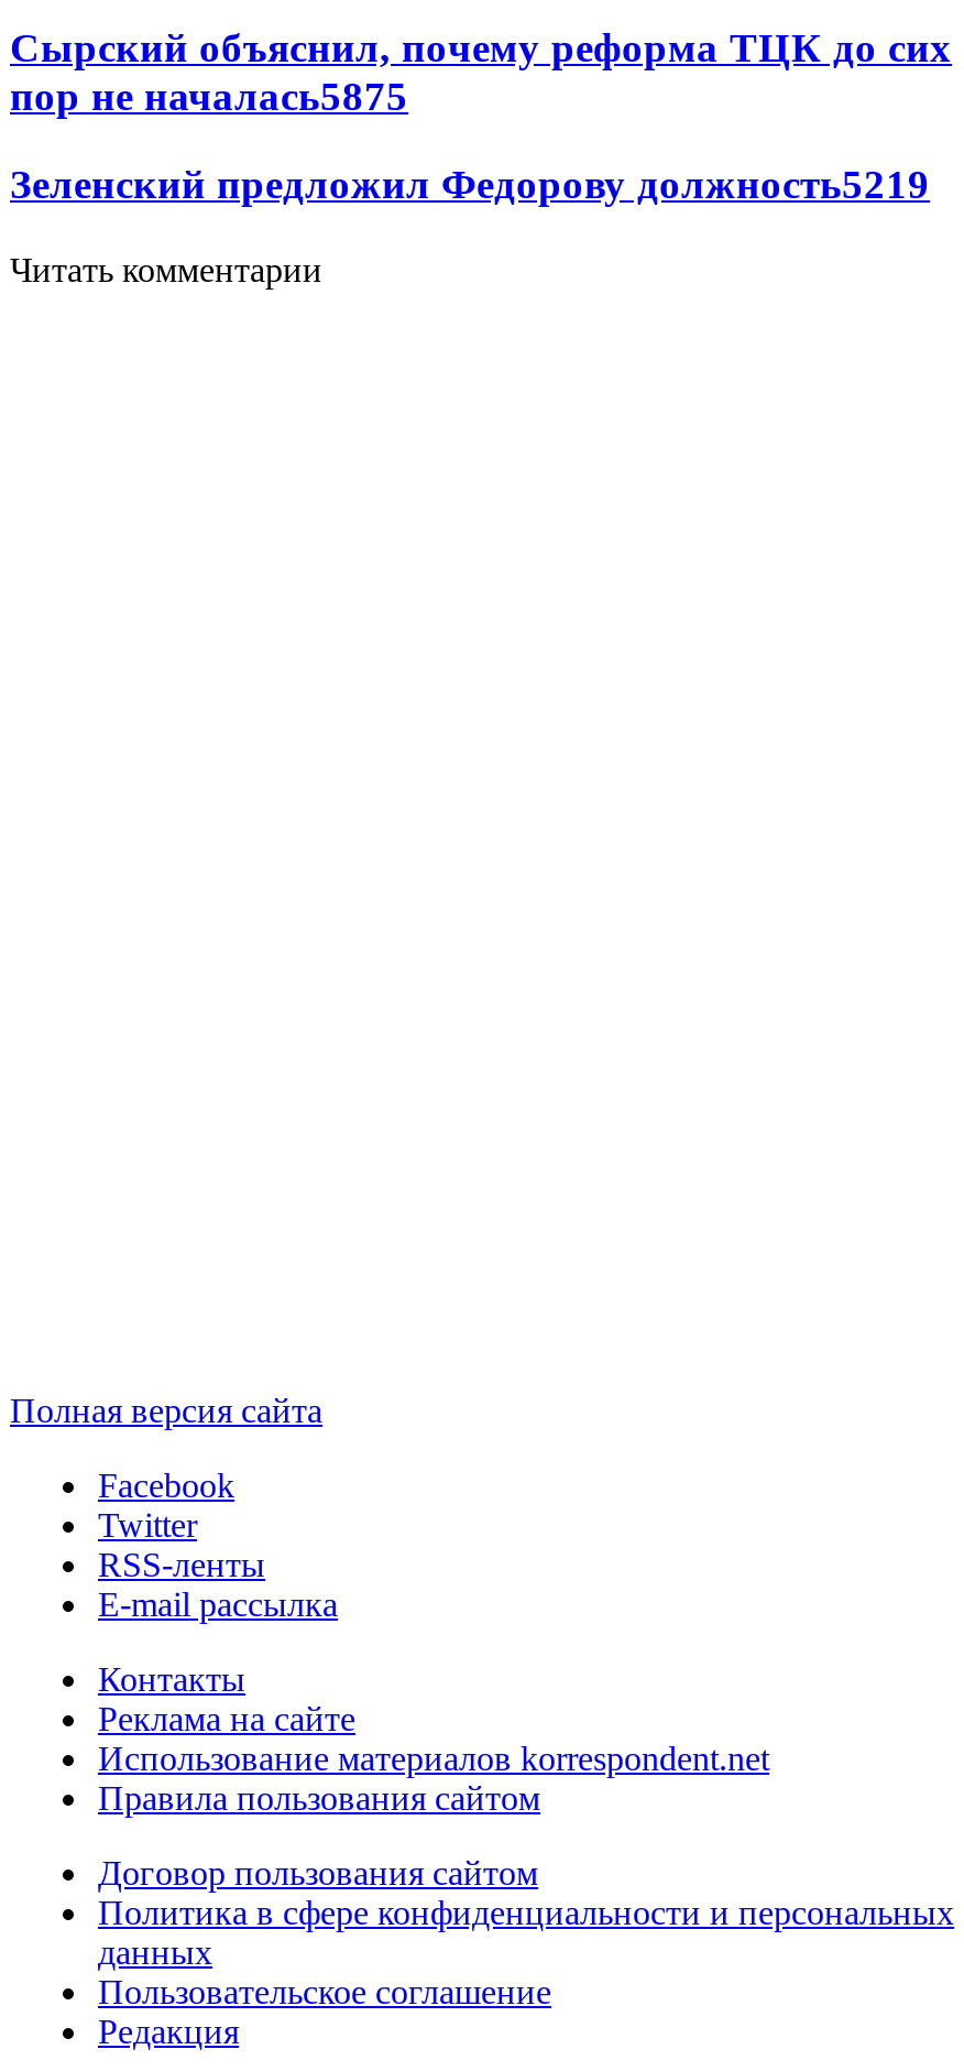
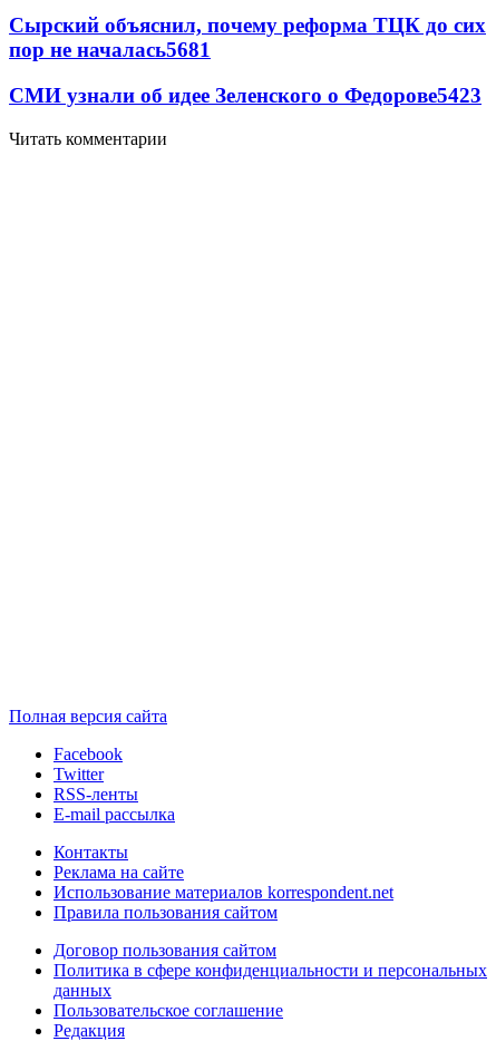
- пор не началась5875
+ пор не началась5681

- Зеленский предложил Федорову должность5219
+ СМИ узнали об идее Зеленского о Федорове5423
